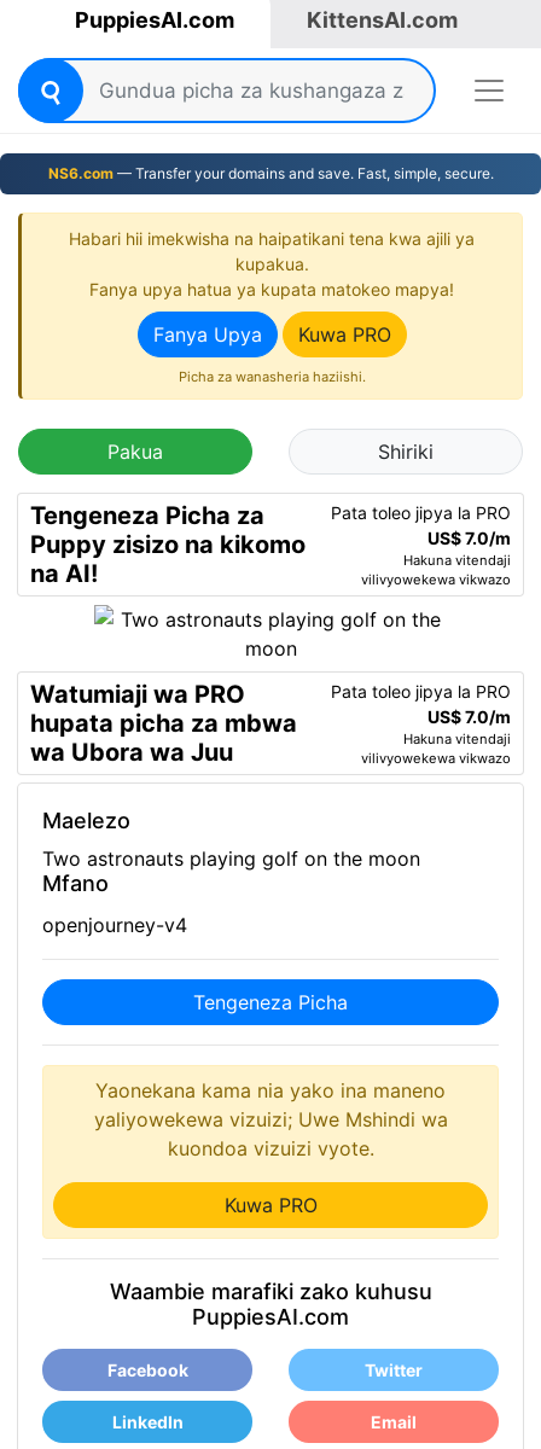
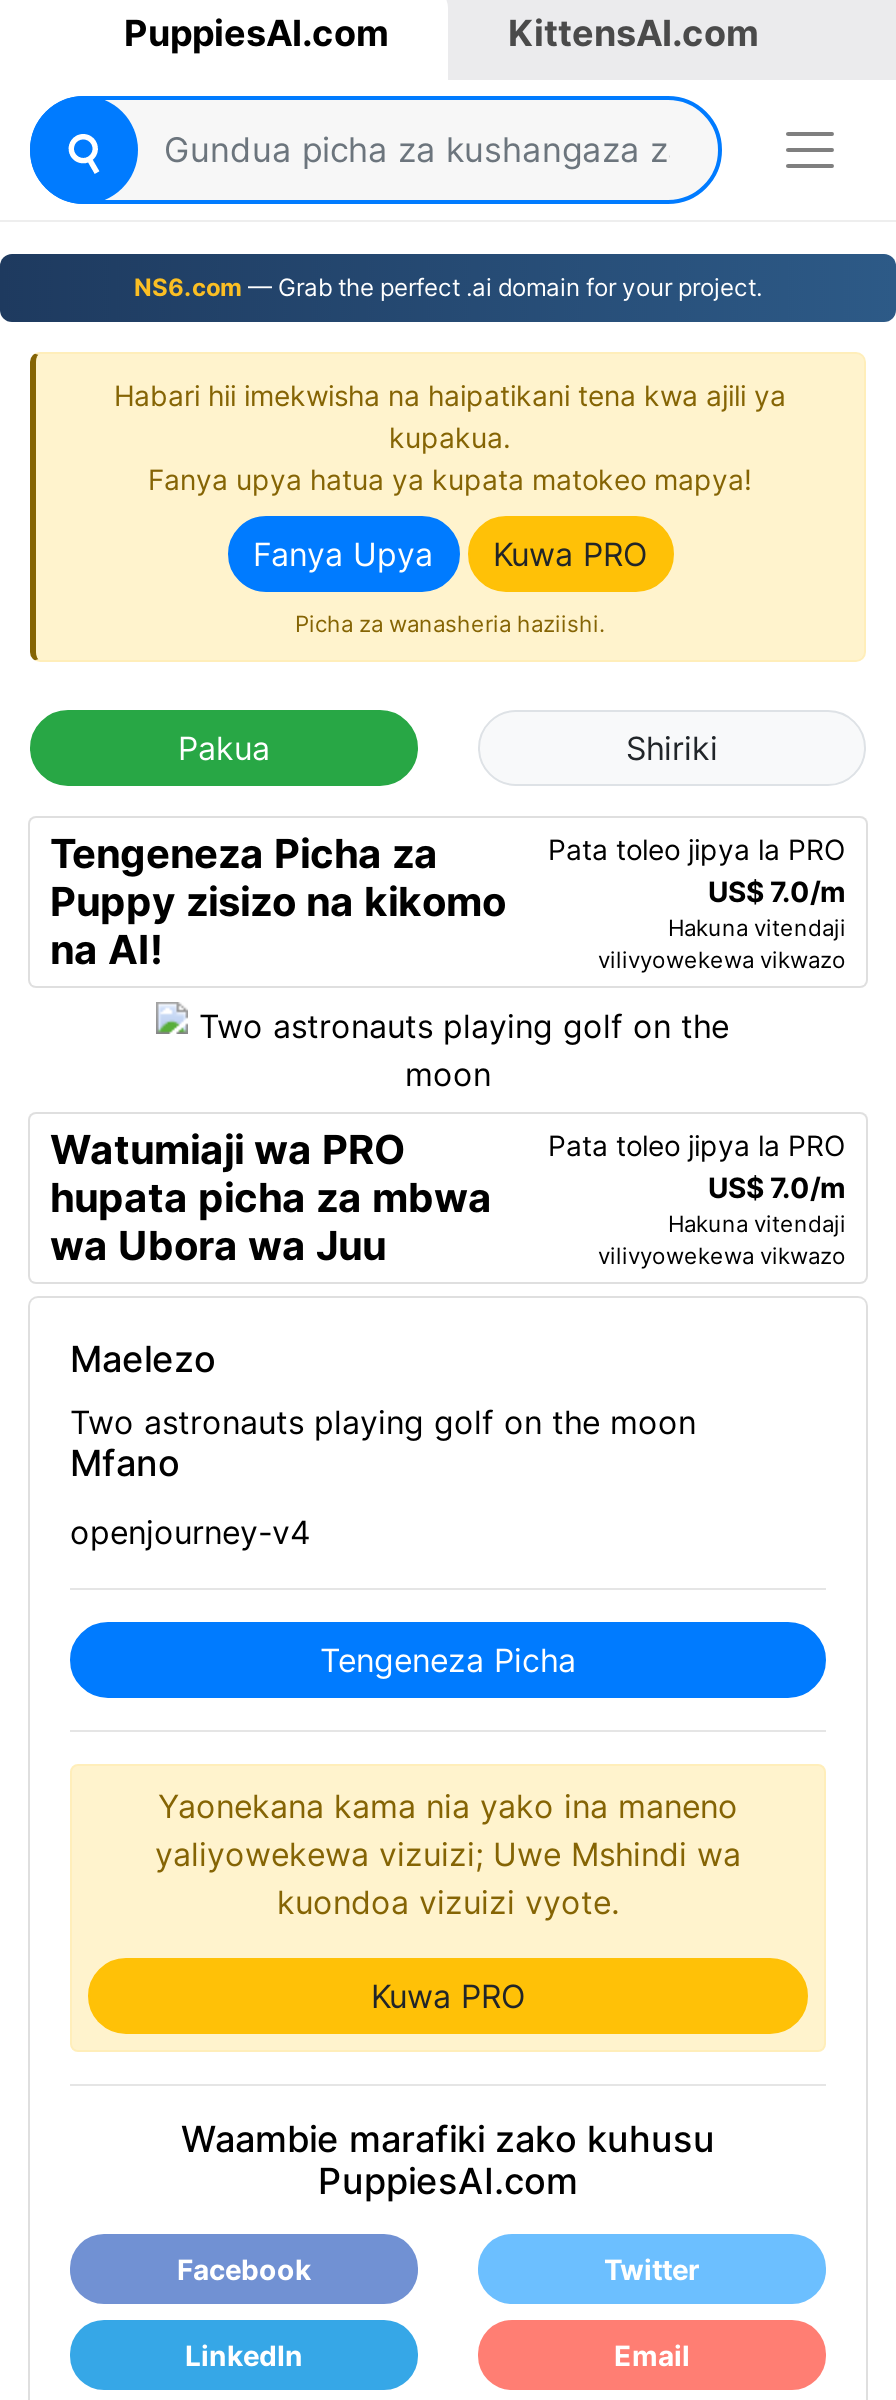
- NS6.com — Transfer your domains and save. Fast, simple, secure.
+ NS6.com — Grab the perfect .ai domain for your project.
